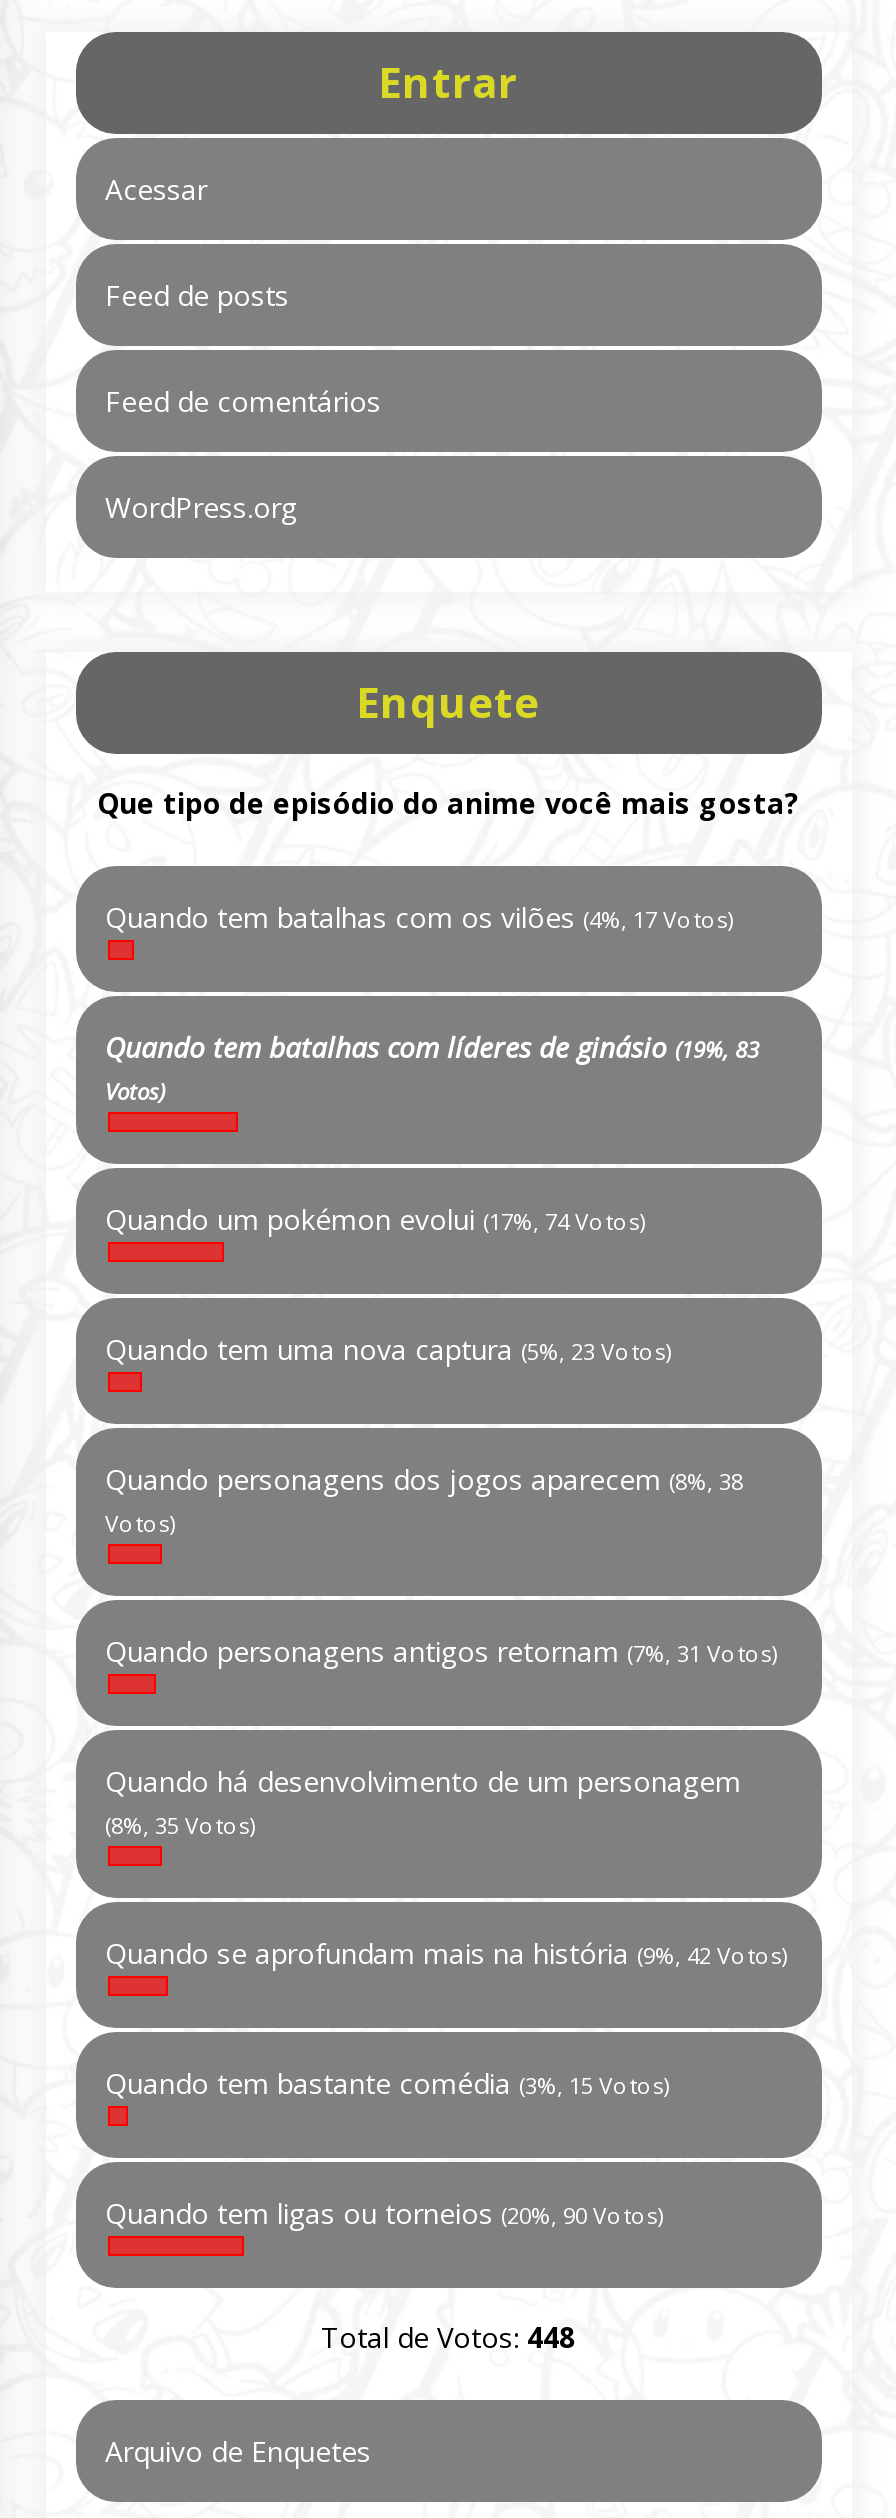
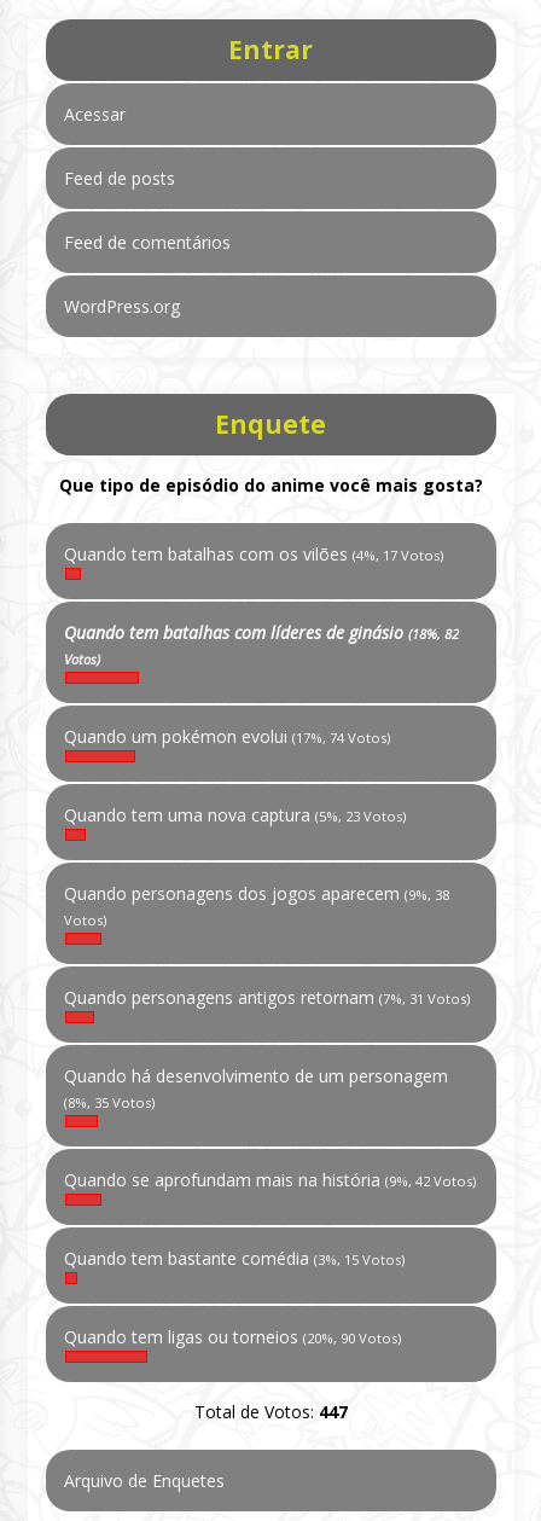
- Quando tem batalhas com líderes de ginásio (19%, 83
+ Quando tem batalhas com líderes de ginásio (18%, 82

- Quando personagens dos jogos aparecem (8%, 38
+ Quando personagens dos jogos aparecem (9%, 38

- Total de Votos: 448
+ Total de Votos: 447
